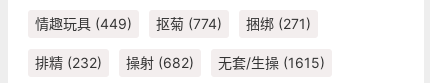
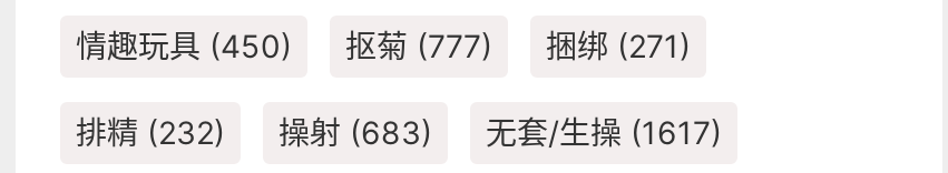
- 情趣玩具(449)
+ 情趣玩具(450)

- 抠菊(774)
+ 抠菊(777)

- 操射(682)
+ 操射(683)

- 无套/生操(1615)
+ 无套/生操(1617)
